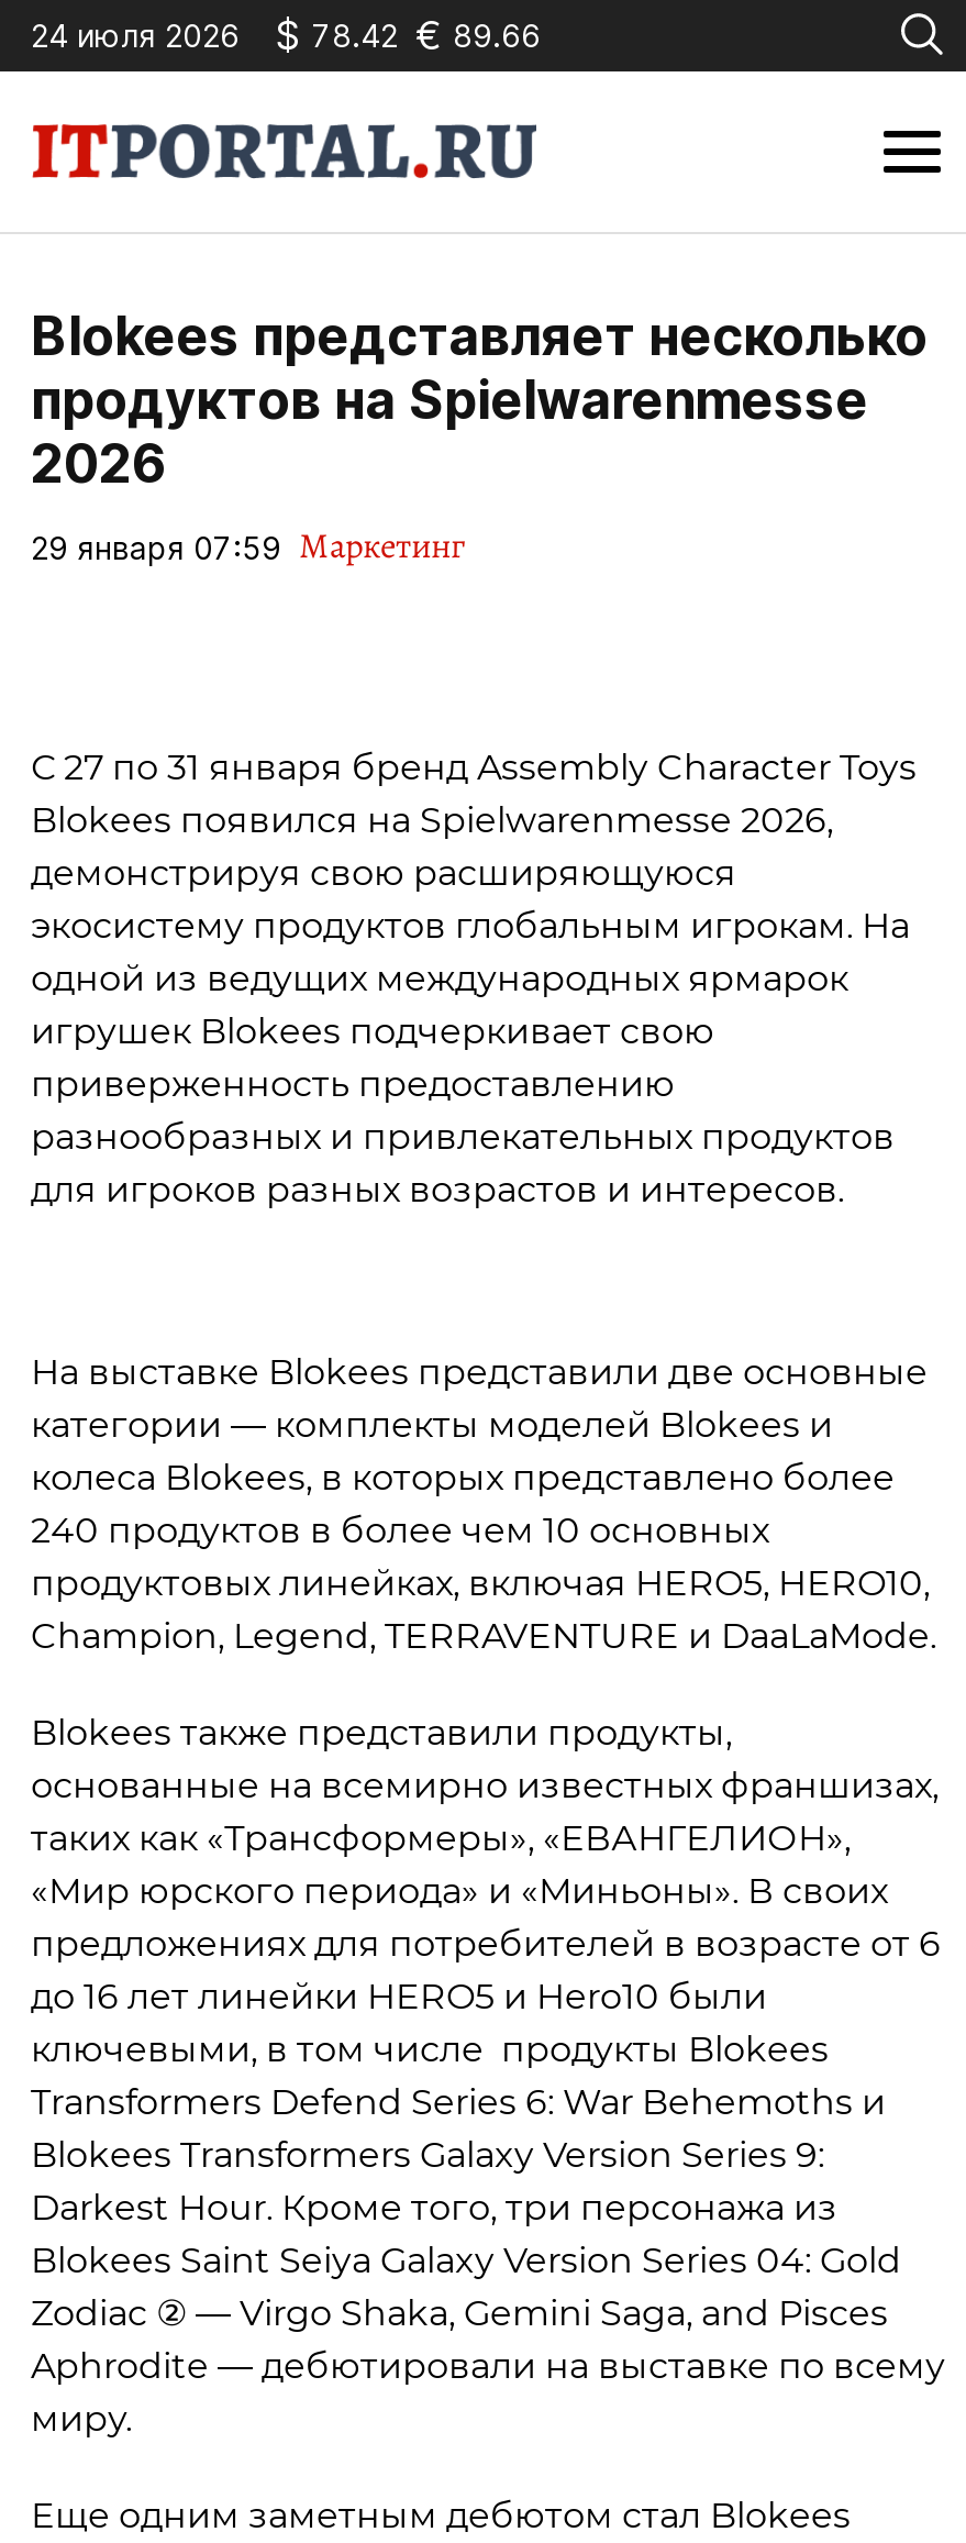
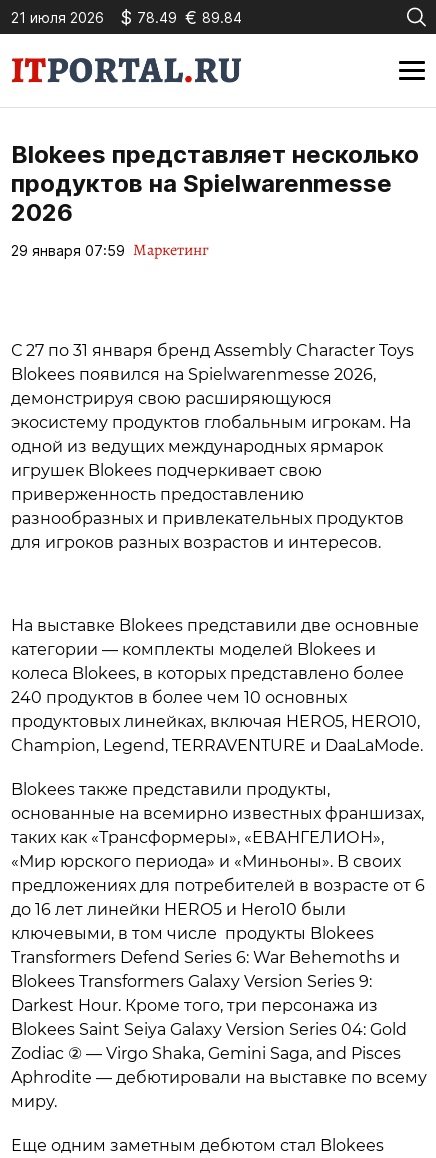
- 24 июля 2026
+ 21 июля 2026

- $ 78.42 € 89.66
+ $ 78.49 € 89.84
